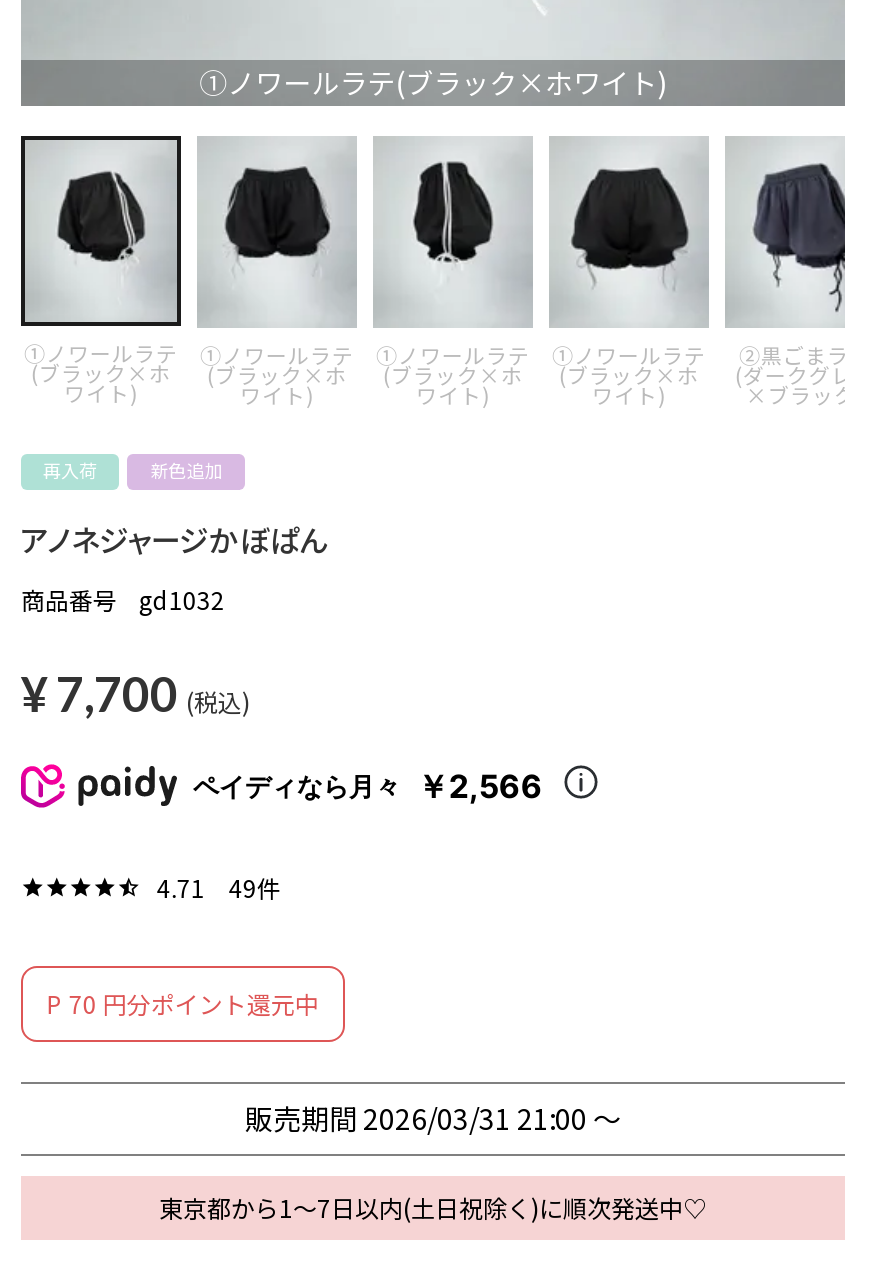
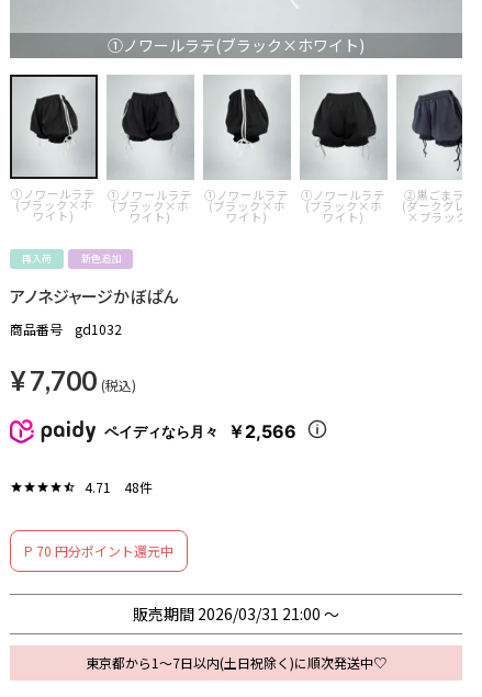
- 4.71 49
+ 4.71 48
